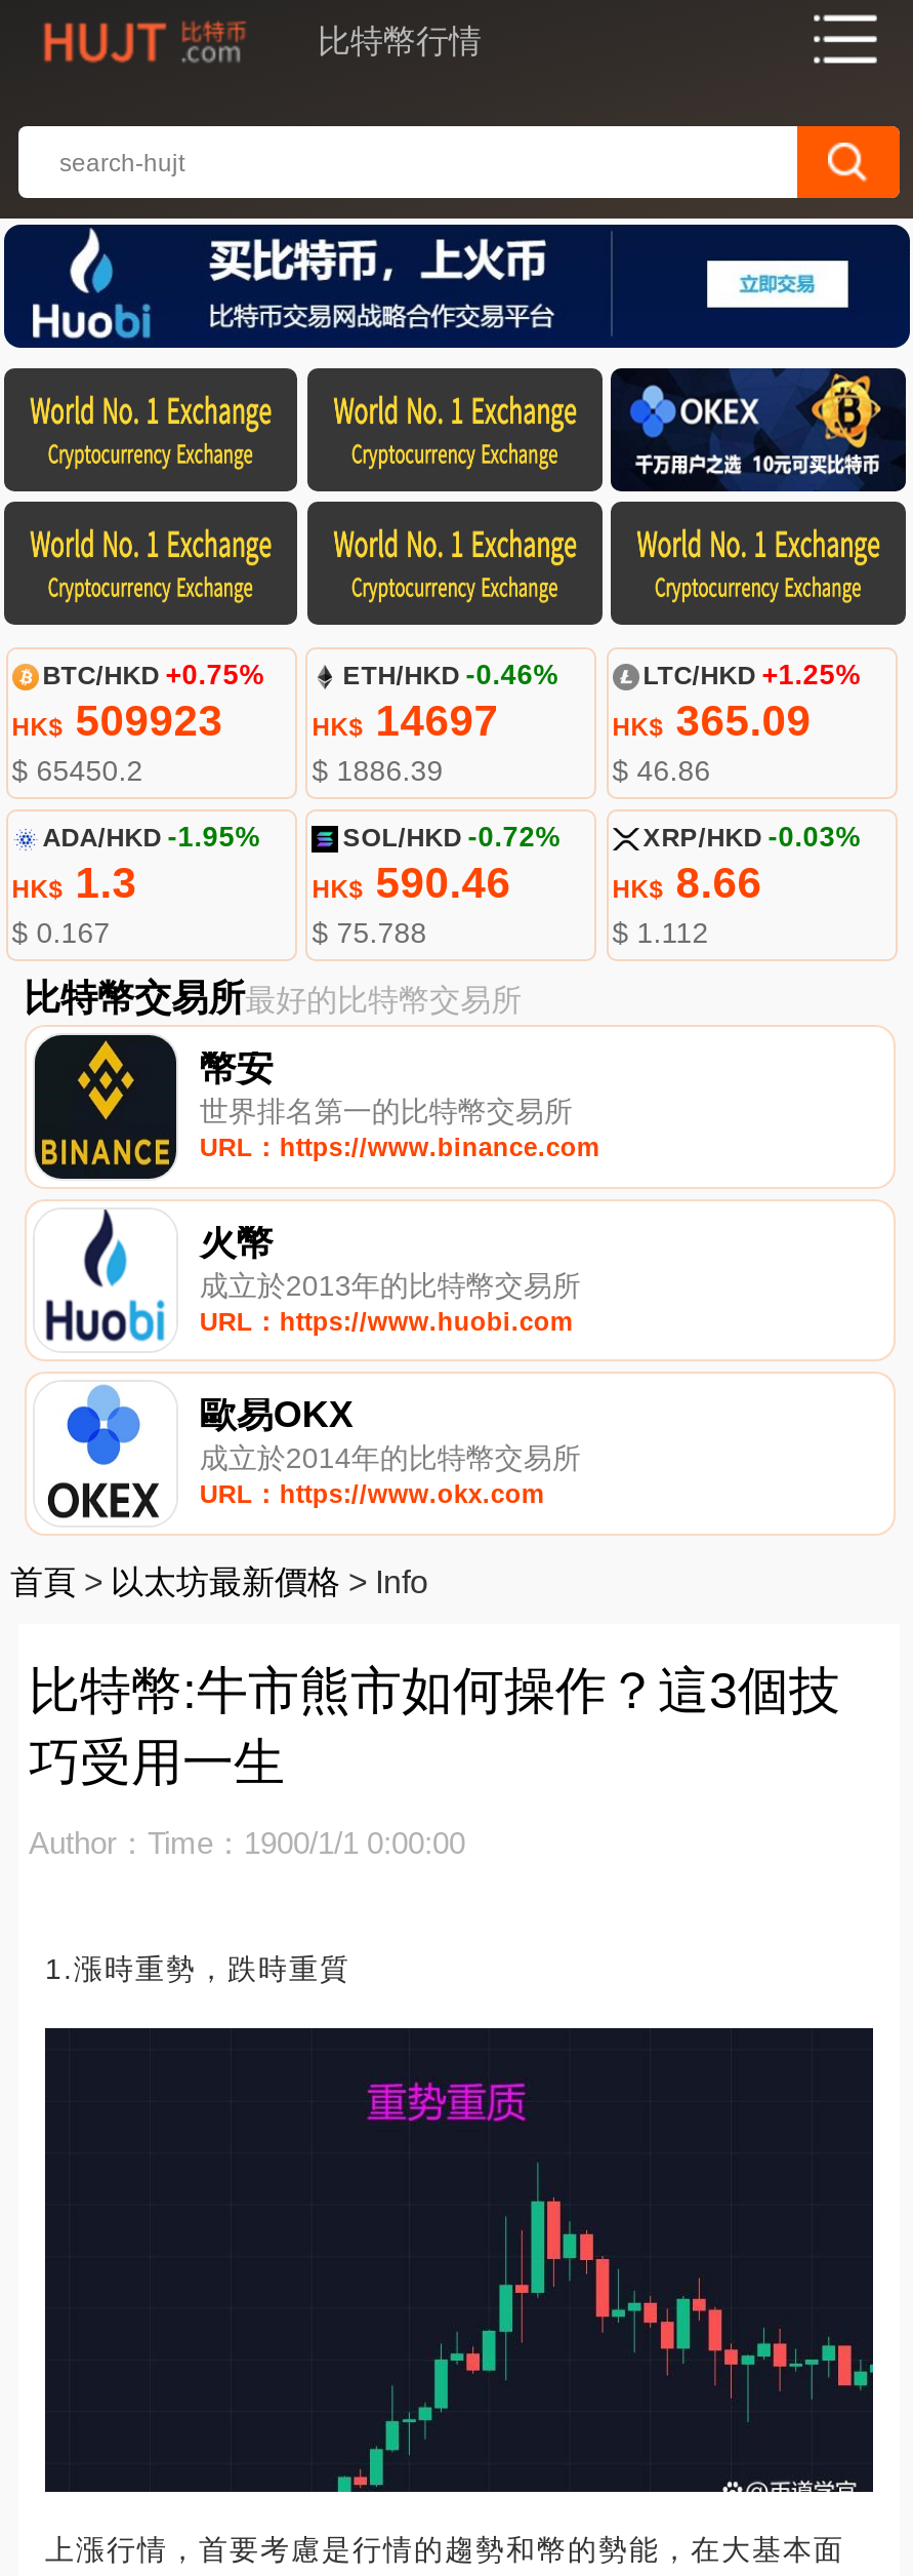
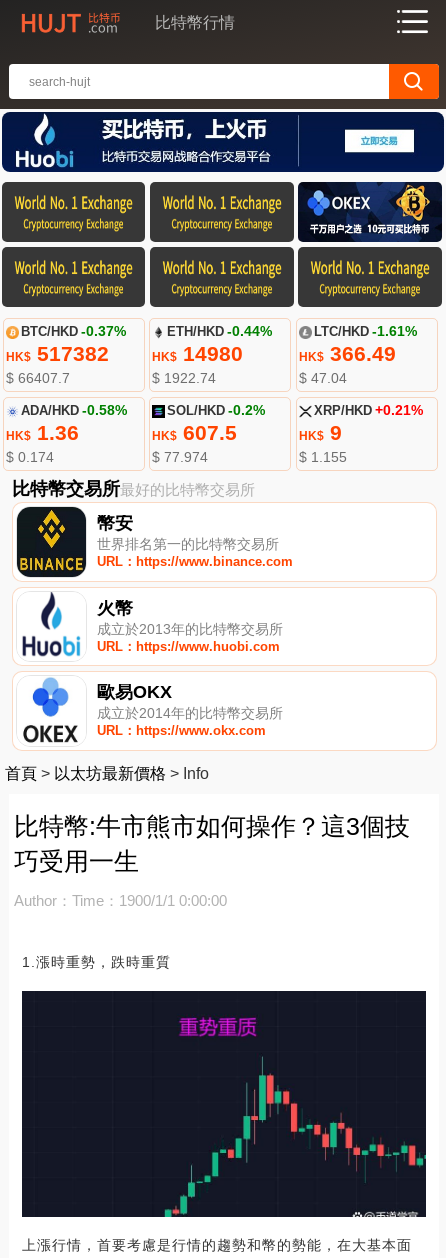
- BTC/HKD +0.75%
- HK$509923
- $ 65450.2
+ BTC/HKD -0.37%
+ HK$517382
+ $ 66407.7

- ETH/HKD -0.46%
- HK$14697
- $ 1886.39
+ ETH/HKD -0.44%
+ HK$14980
+ $ 1922.74

- LTC/HKD +1.25%
- HK$365.09
- $ 46.86
+ LTC/HKD -1.61%
+ HK$366.49
+ $ 47.04

- ADA/HKD -1.95%
- HK$1.3
- $ 0.167
+ ADA/HKD -0.58%
+ HK$1.36
+ $ 0.174

- SOL/HKD -0.72%
- HK$590.46
- $ 75.788
+ SOL/HKD -0.2%
+ HK$607.5
+ $ 77.974

- XRP/HKD -0.03%
- HK$8.66
- $ 1.112
+ XRP/HKD +0.21%
+ HK$9
+ $ 1.155
